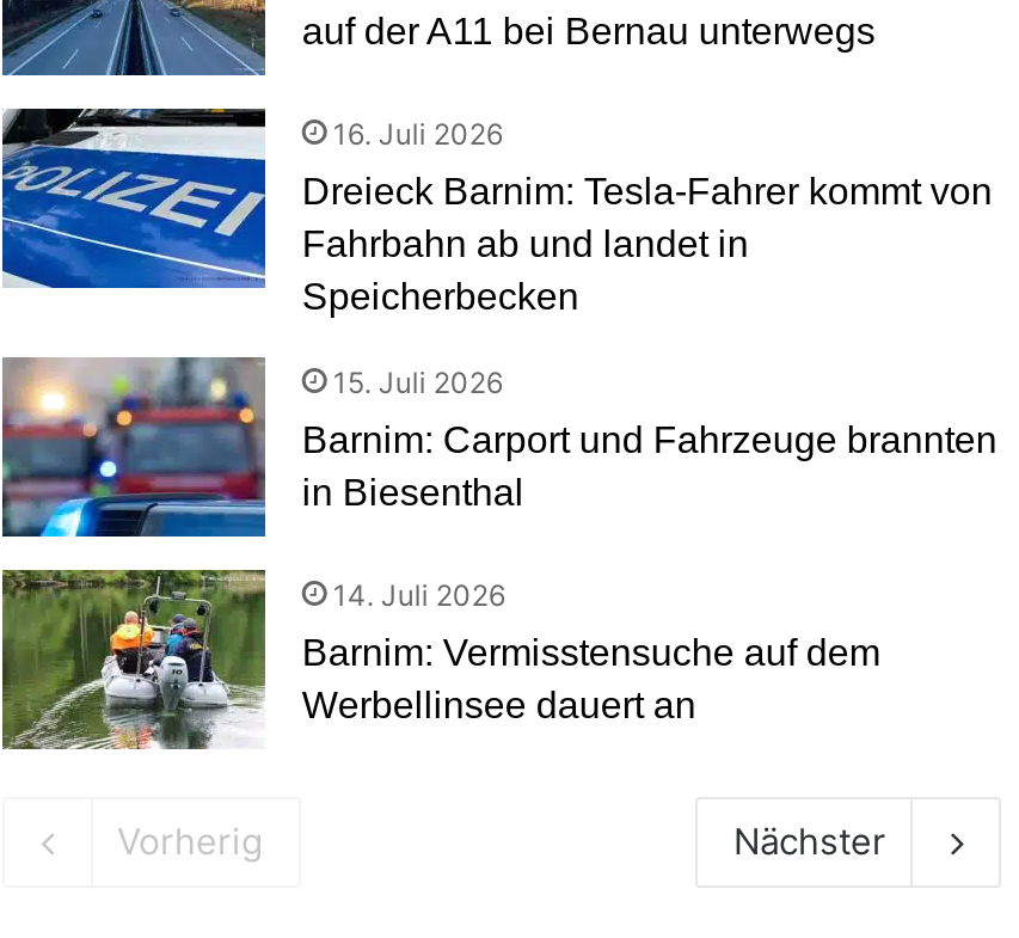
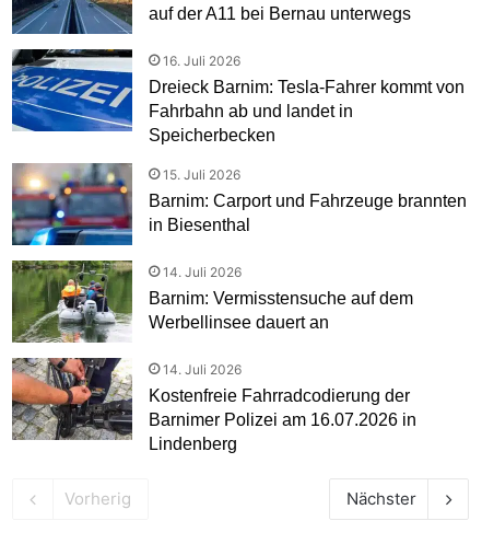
+ [image]
+ 14. Juli 2026
+ Kostenfreie Fahrradcodierung der
+ Barnimer Polizei am 16.07.2026 in
+ Lindenberg
